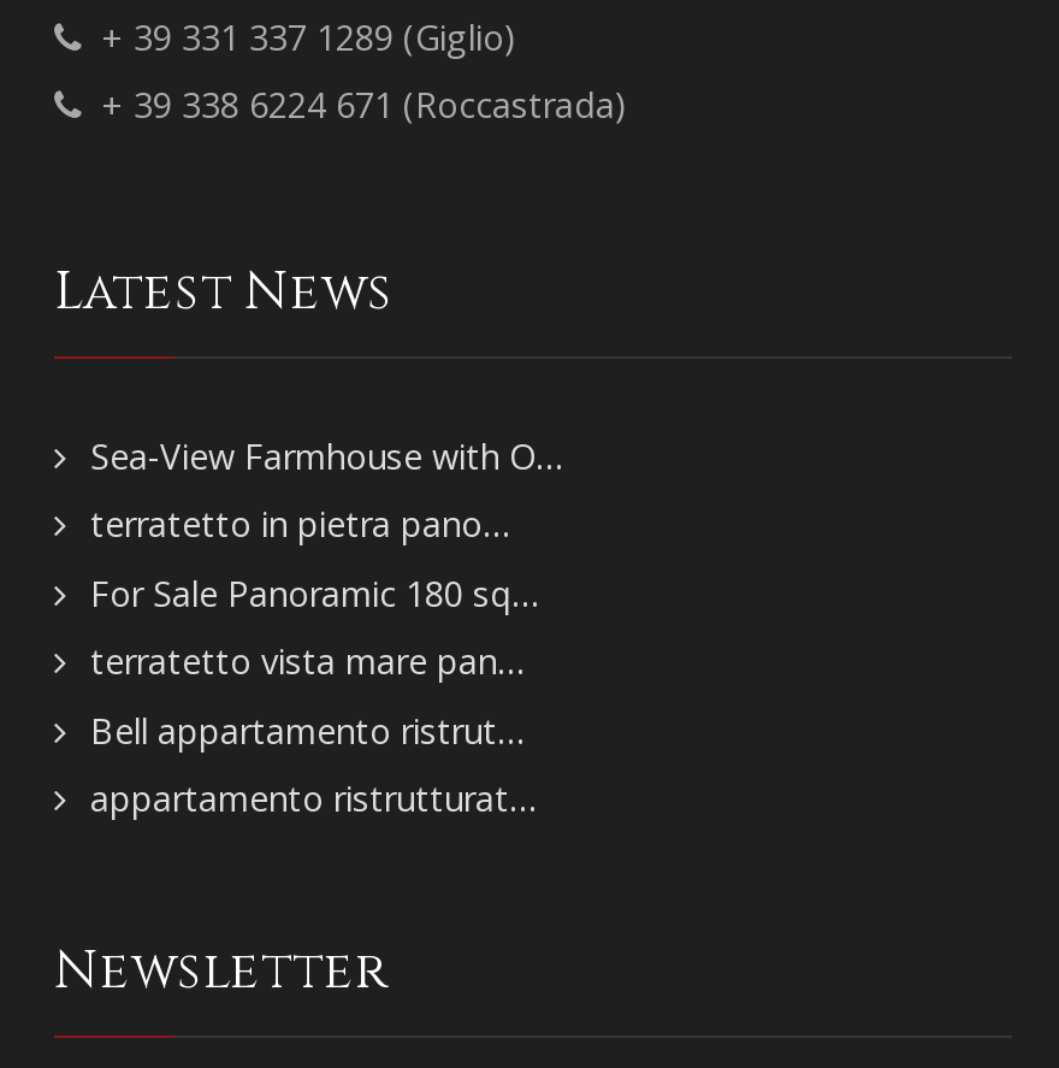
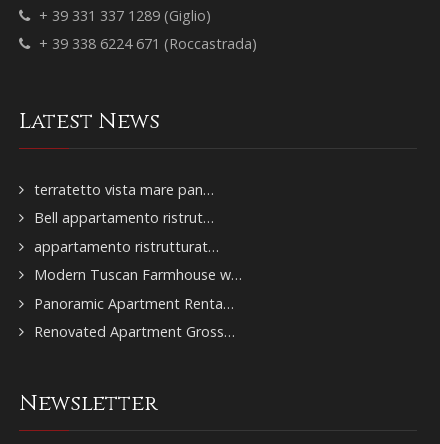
- Sea-View Farmhouse with O…
- terratetto in pietra pano…
- For Sale Panoramic 180 sq…

moved up: terratetto vista mare pan… | Bell appartamento ristrut… | appartamento ristrutturat…

+ Modern Tuscan Farmhouse w…
+ Panoramic Apartment Renta…
+ Renovated Apartment Gross…
